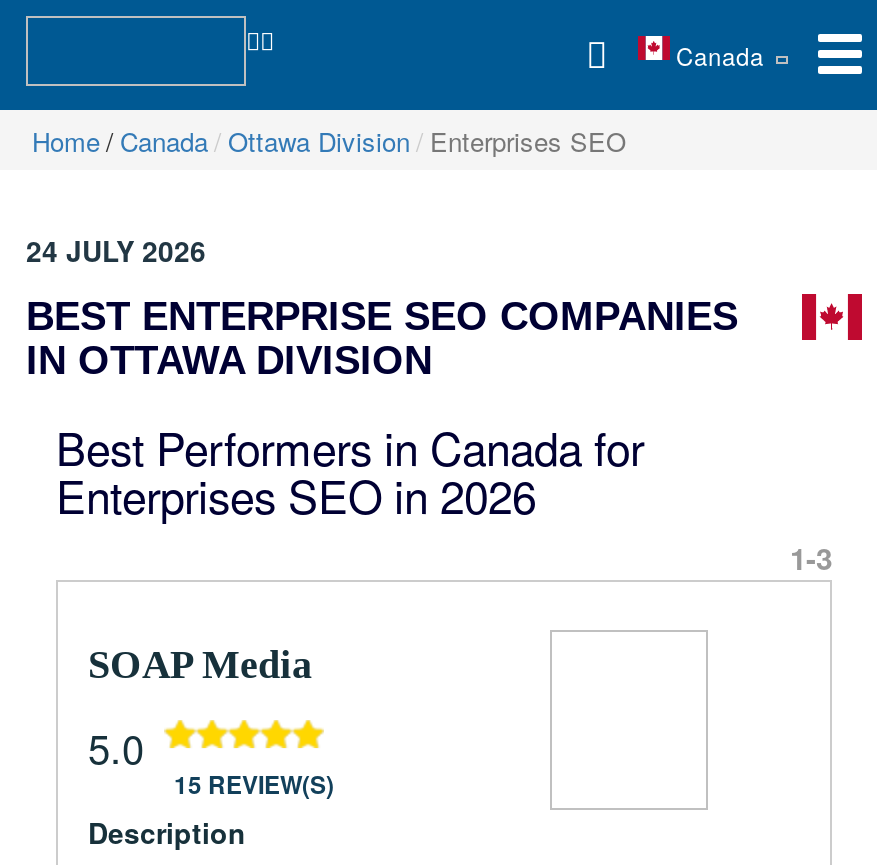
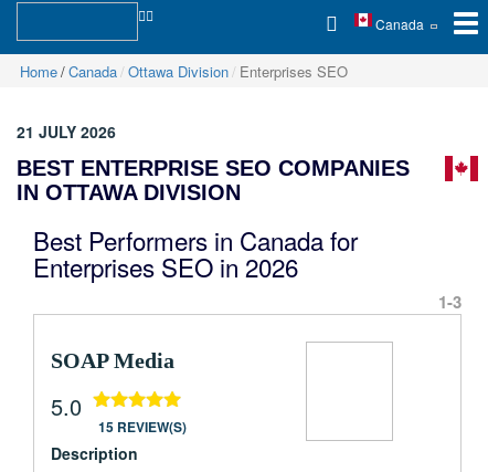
- 24 JULY 2026
+ 21 JULY 2026
